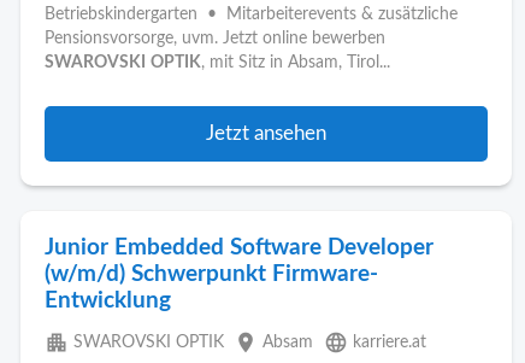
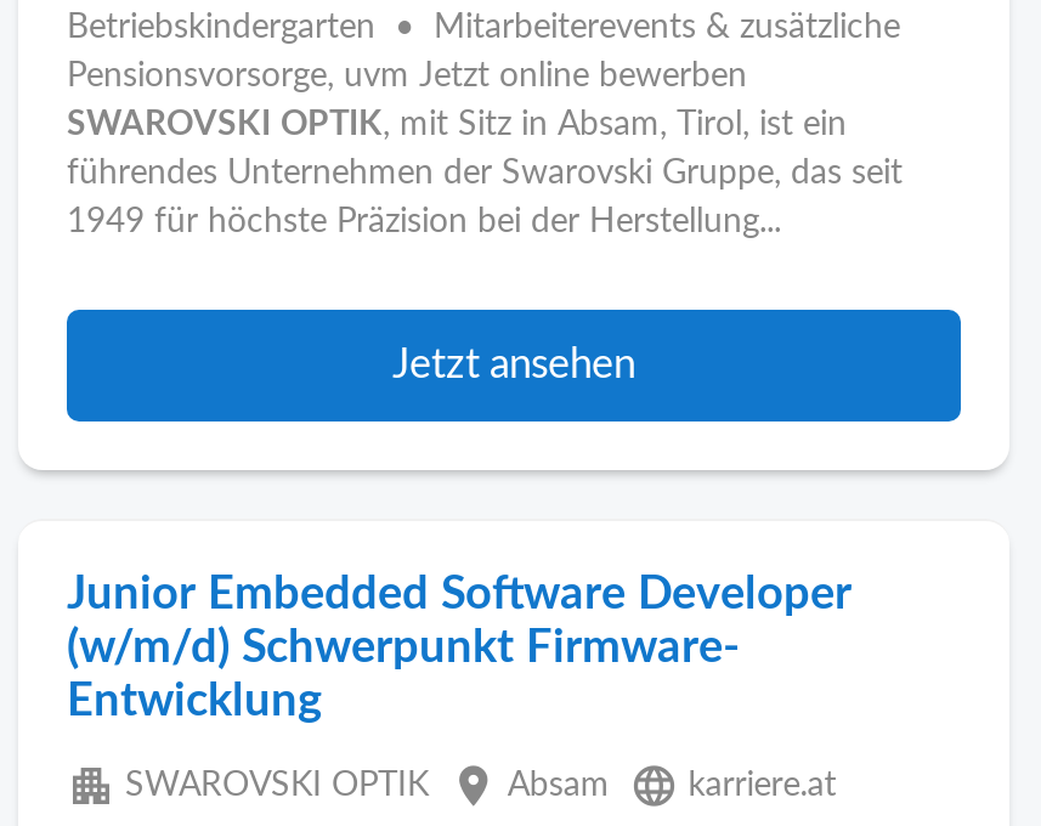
- Pensionsvorsorge, uvm. Jetzt online bewerben
- SWAROVSKI OPTIK, mit Sitz in Absam, Tirol...
+ Pensionsvorsorge, uvm Jetzt online bewerben
+ SWAROVSKI OPTIK, mit Sitz in Absam, Tirol, ist ein
+ führendes Unternehmen der Swarovski Gruppe, das seit
+ 1949 für höchste Präzision bei der Herstellung...
